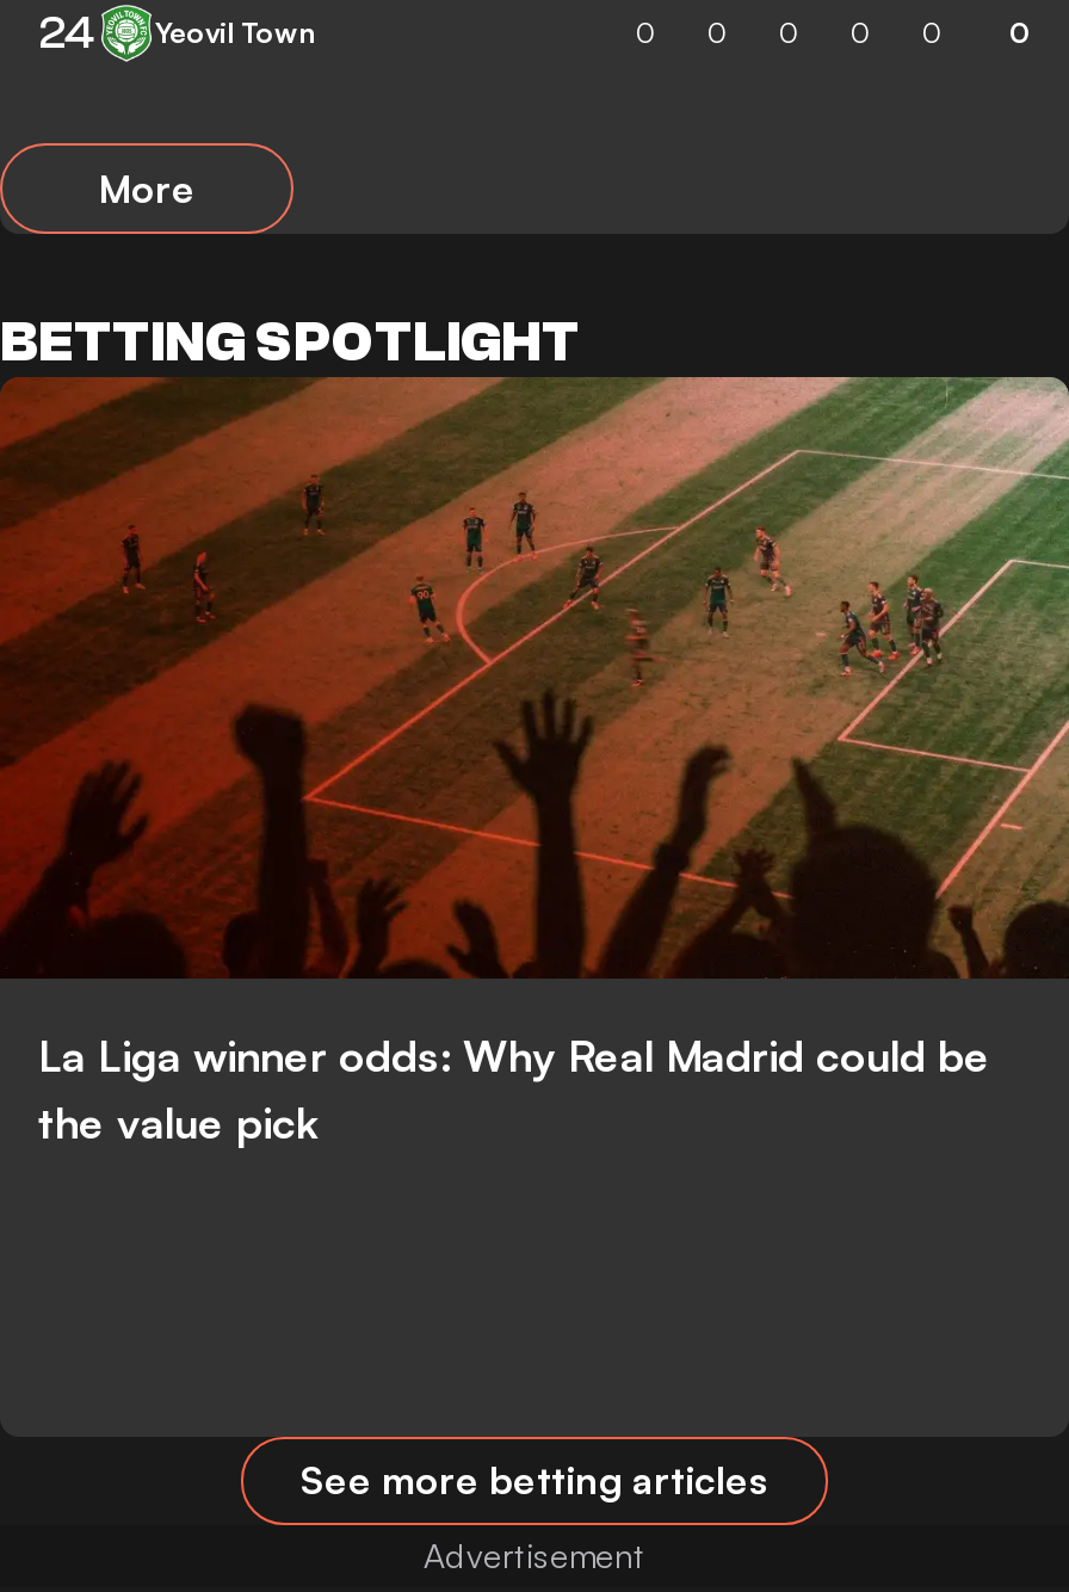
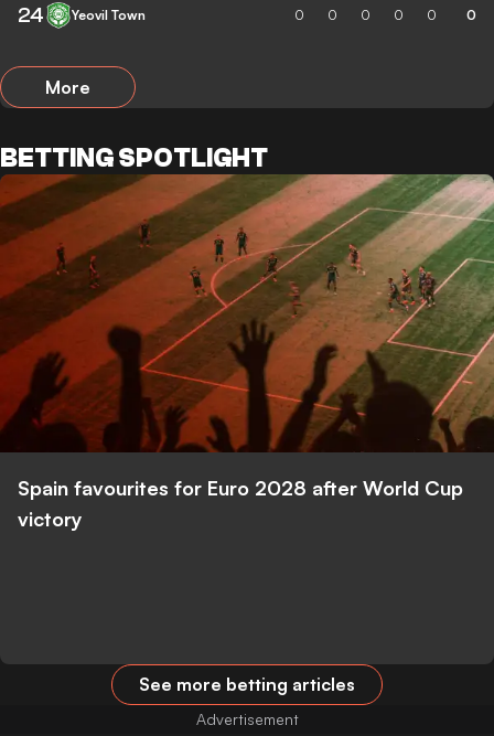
- La Liga winner odds: Why Real Madrid could be
- the value pick
+ Spain favourites for Euro 2028 after World Cup
+ victory
